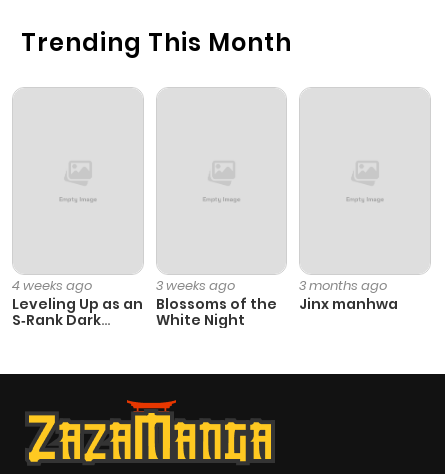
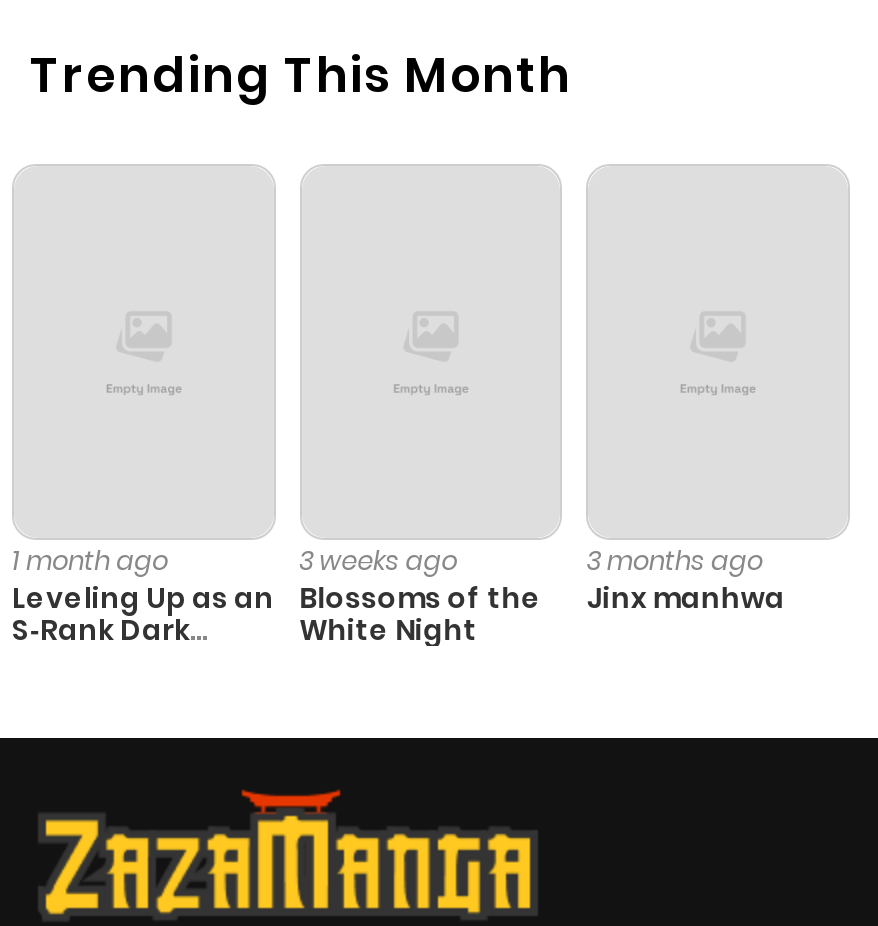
- 4 weeks ago
+ 1 month ago
